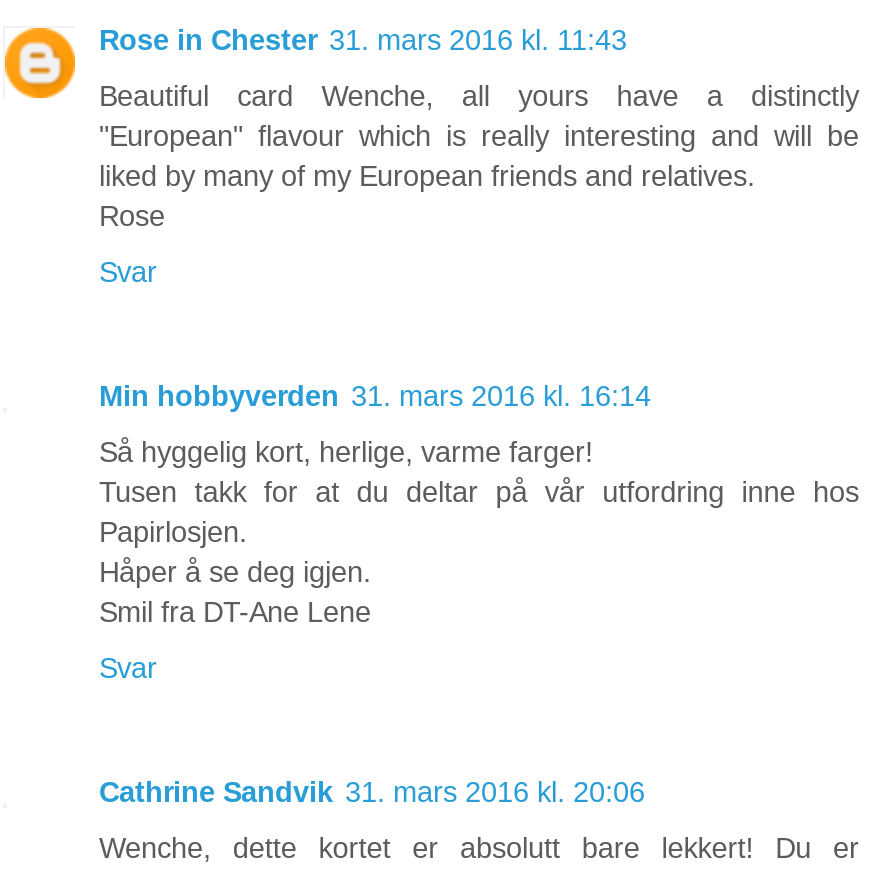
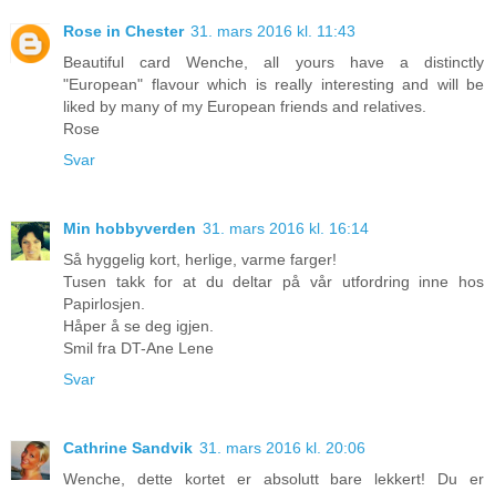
+ [image]

+ [image]
